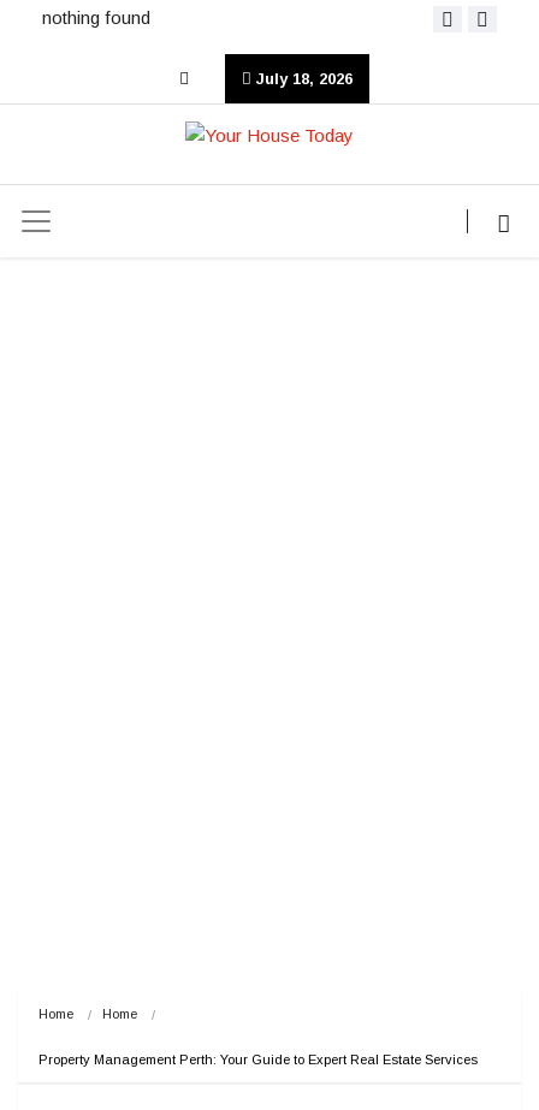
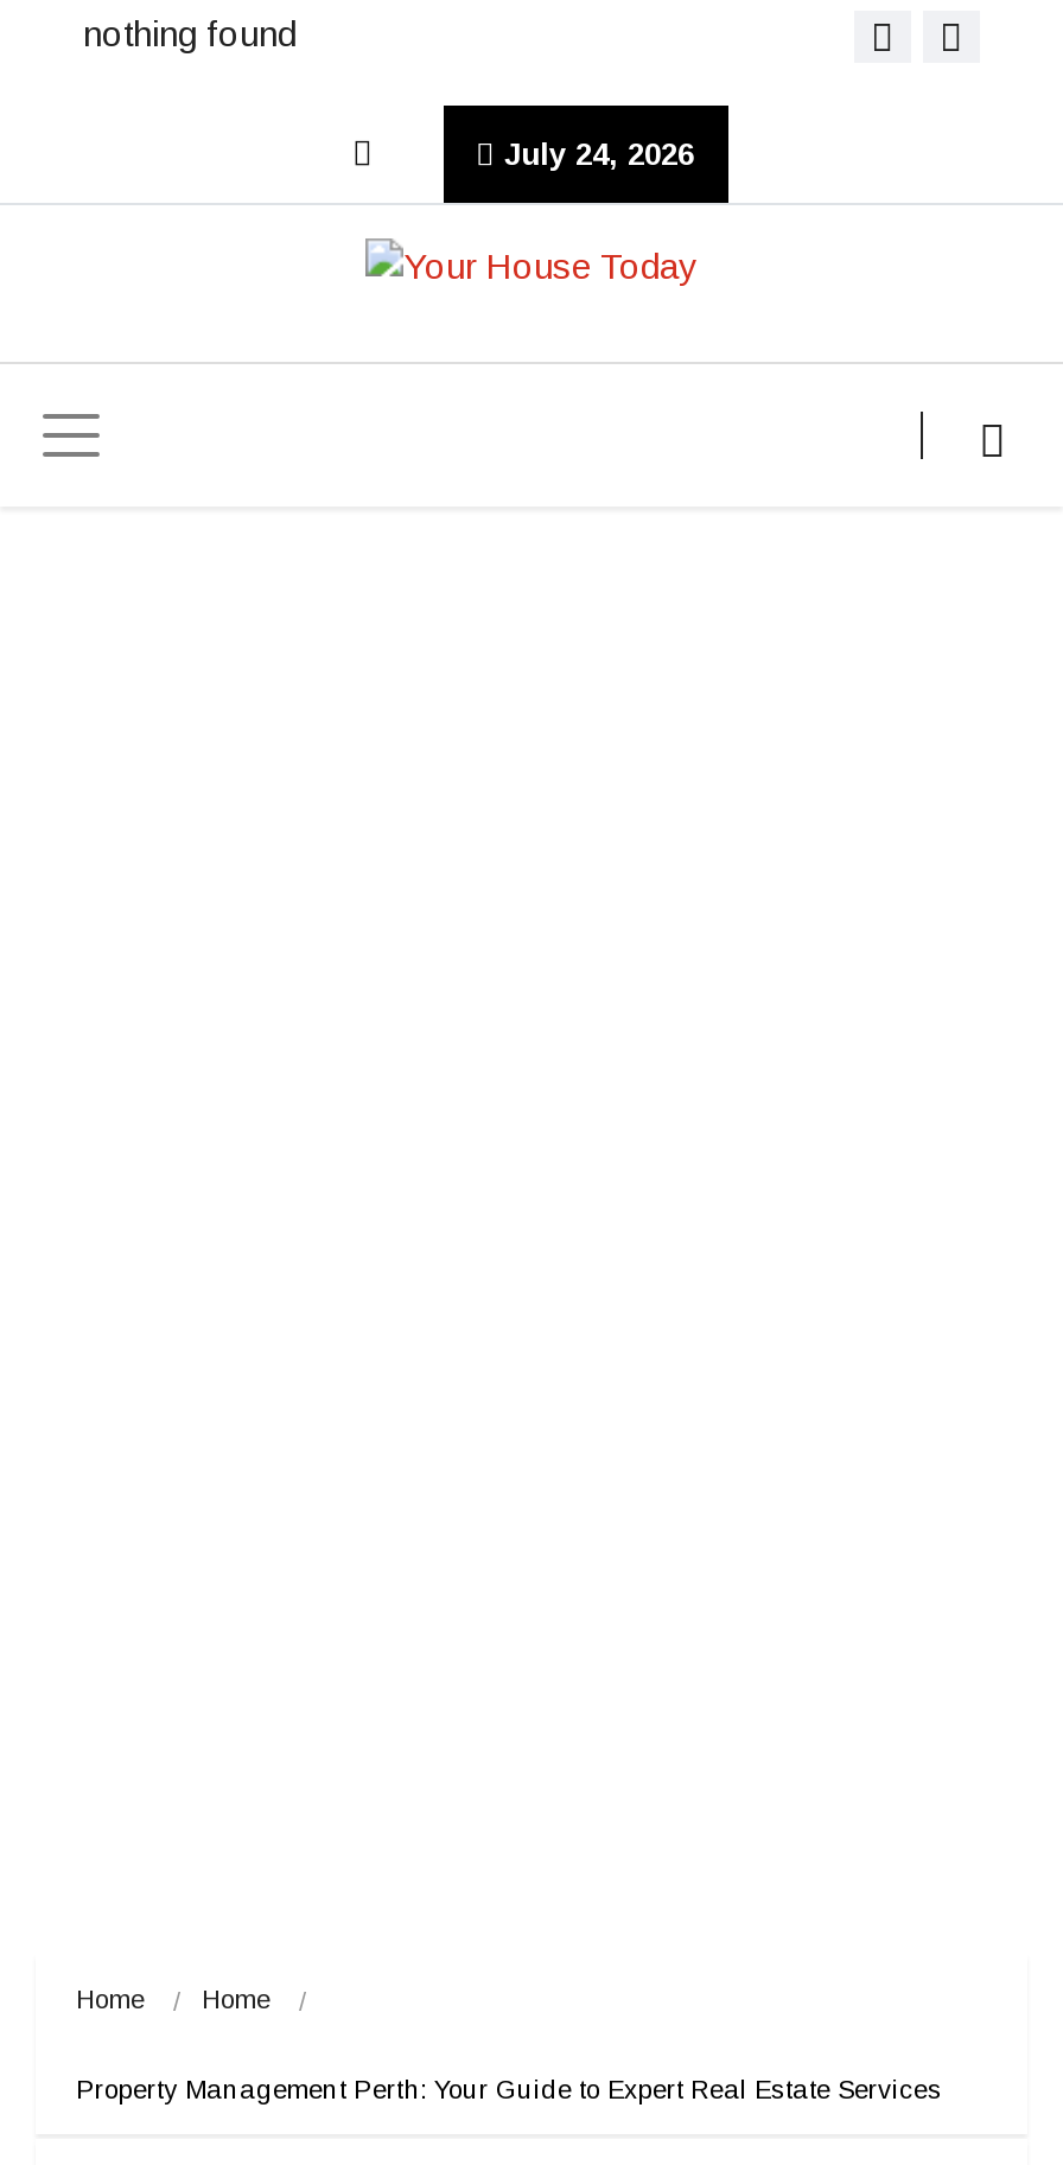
- July 18, 2026
+ July 24, 2026
